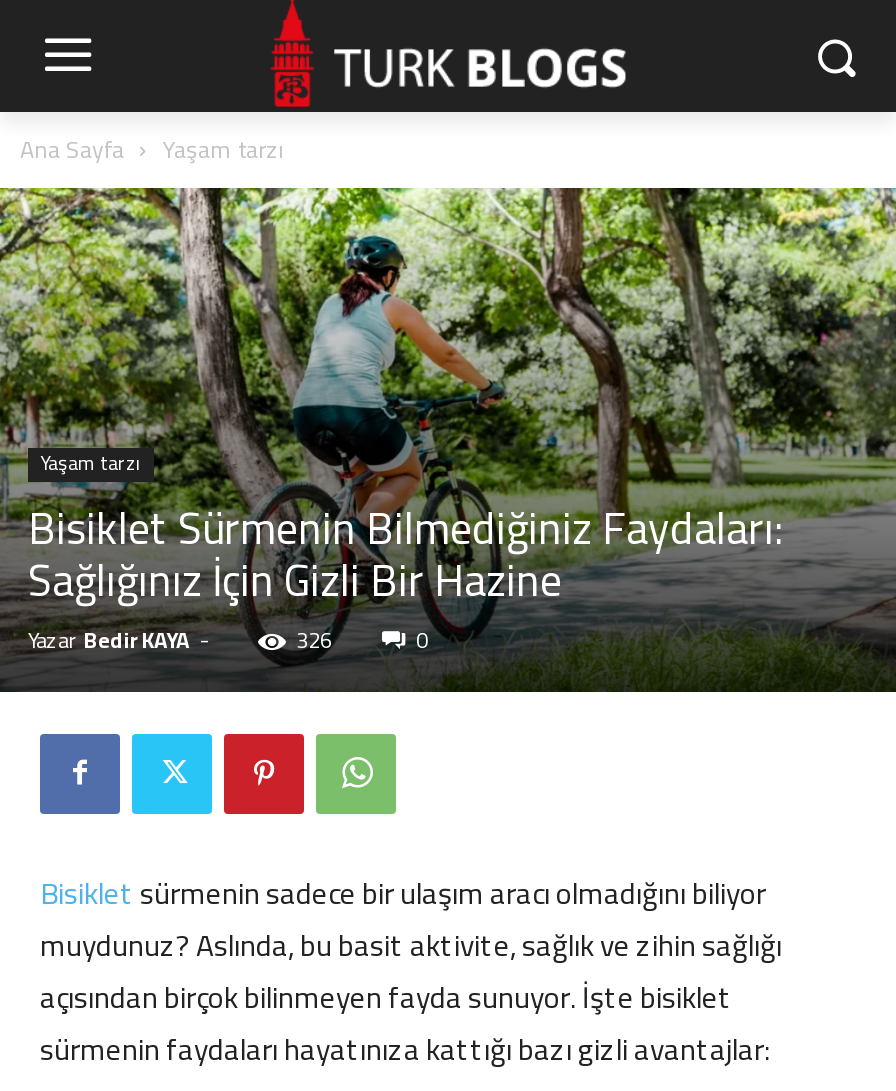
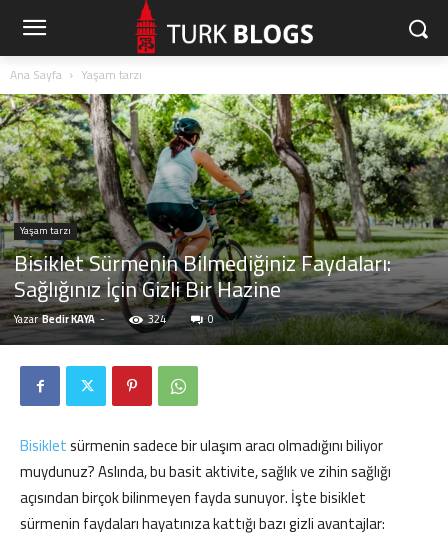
- 326
+ 324
